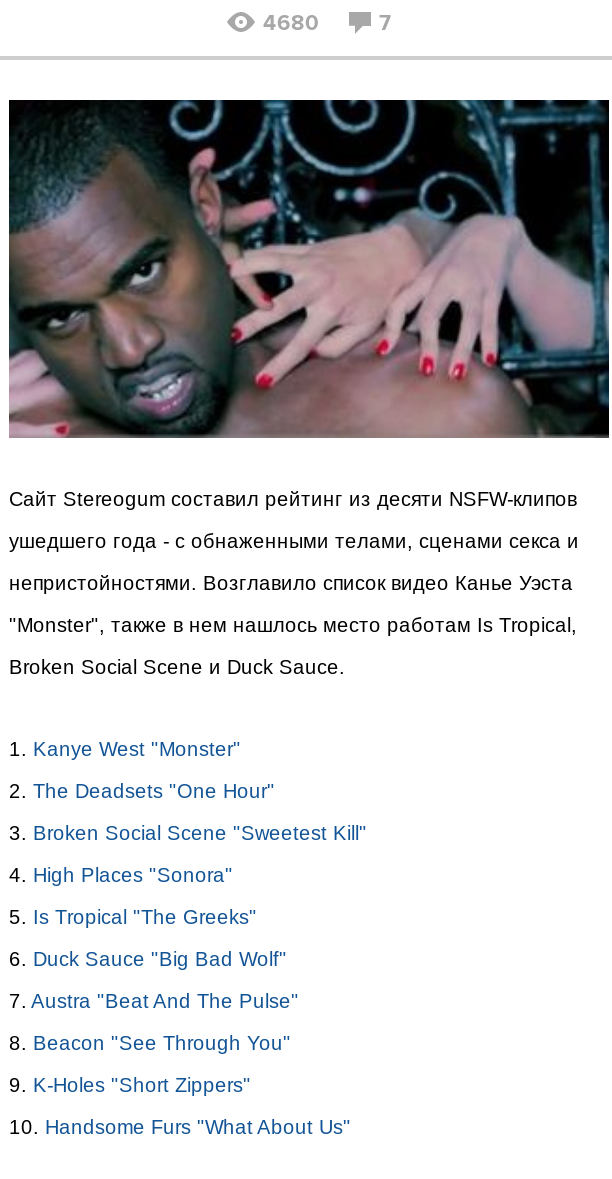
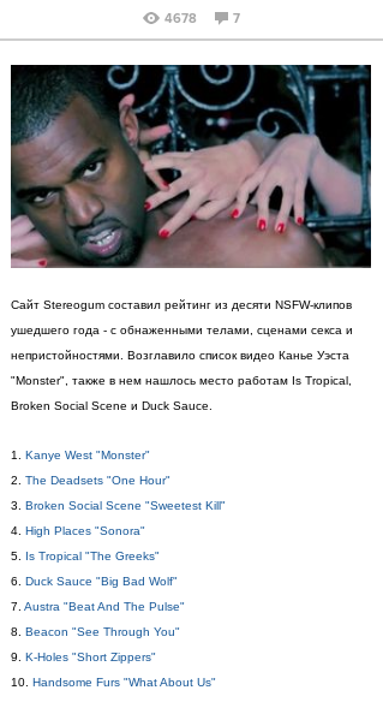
- 4680
+ 4678
